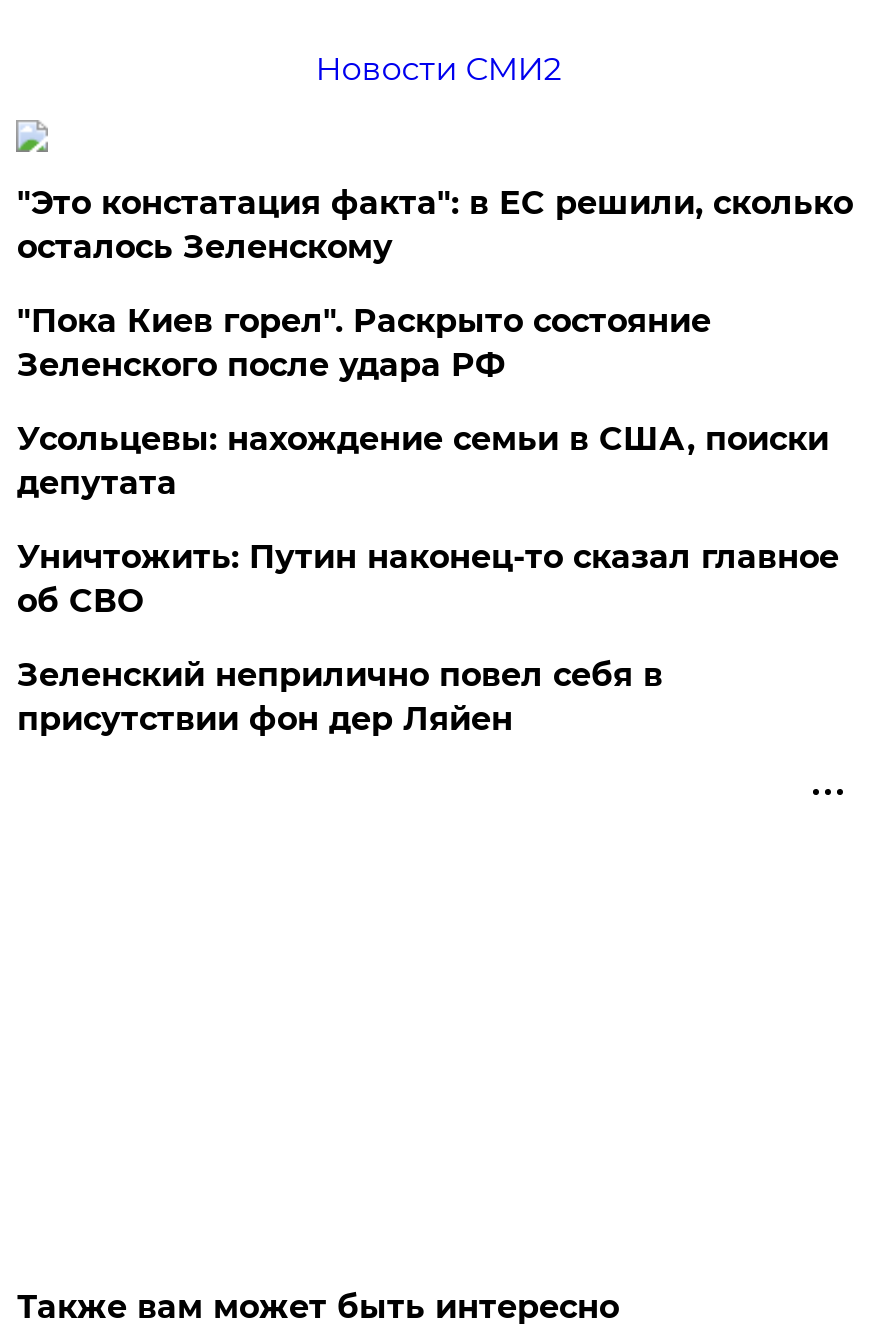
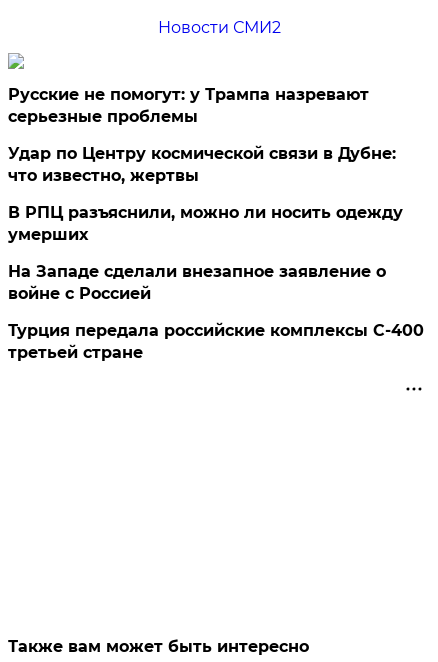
- "Это констатация факта": в ЕС решили, сколько
- осталось Зеленскому
+ Русские не помогут: у Трампа назревают
+ серьезные проблемы

- "Пока Киев горел". Раскрыто состояние
- Зеленского после удара РФ
+ Удар по Центру космической связи в Дубне:
+ что известно, жертвы

- Усольцевы: нахождение семьи в США, поиски
- депутата
+ В РПЦ разъяснили, можно ли носить одежду
+ умерших

- Уничтожить: Путин наконец-то сказал главное
- об СВО
+ На Западе сделали внезапное заявление о
+ войне с Россией

- Зеленский неприлично повел cебя в
- присутствии фон дер Ляйен
+ Турция передала российские комплексы С-400
+ третьей стране
